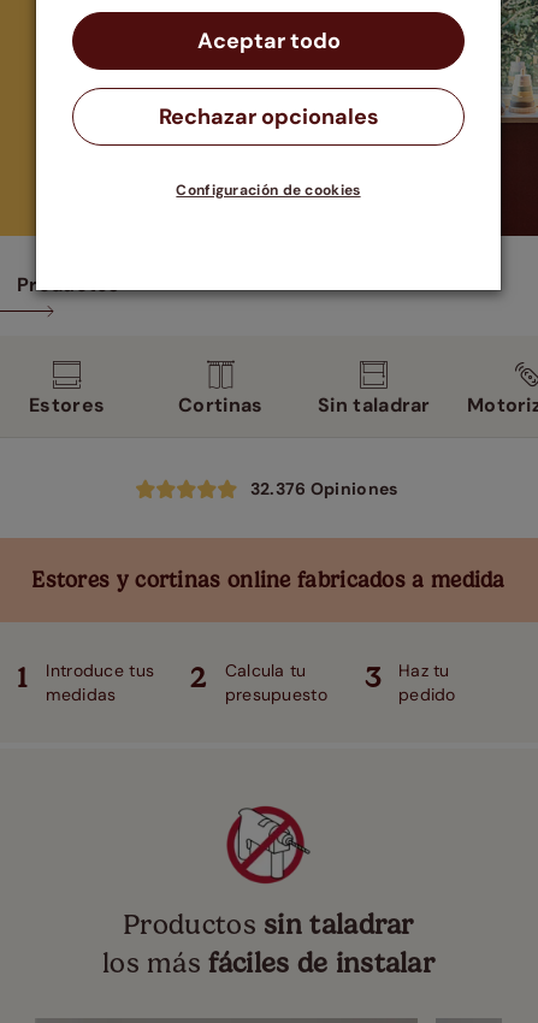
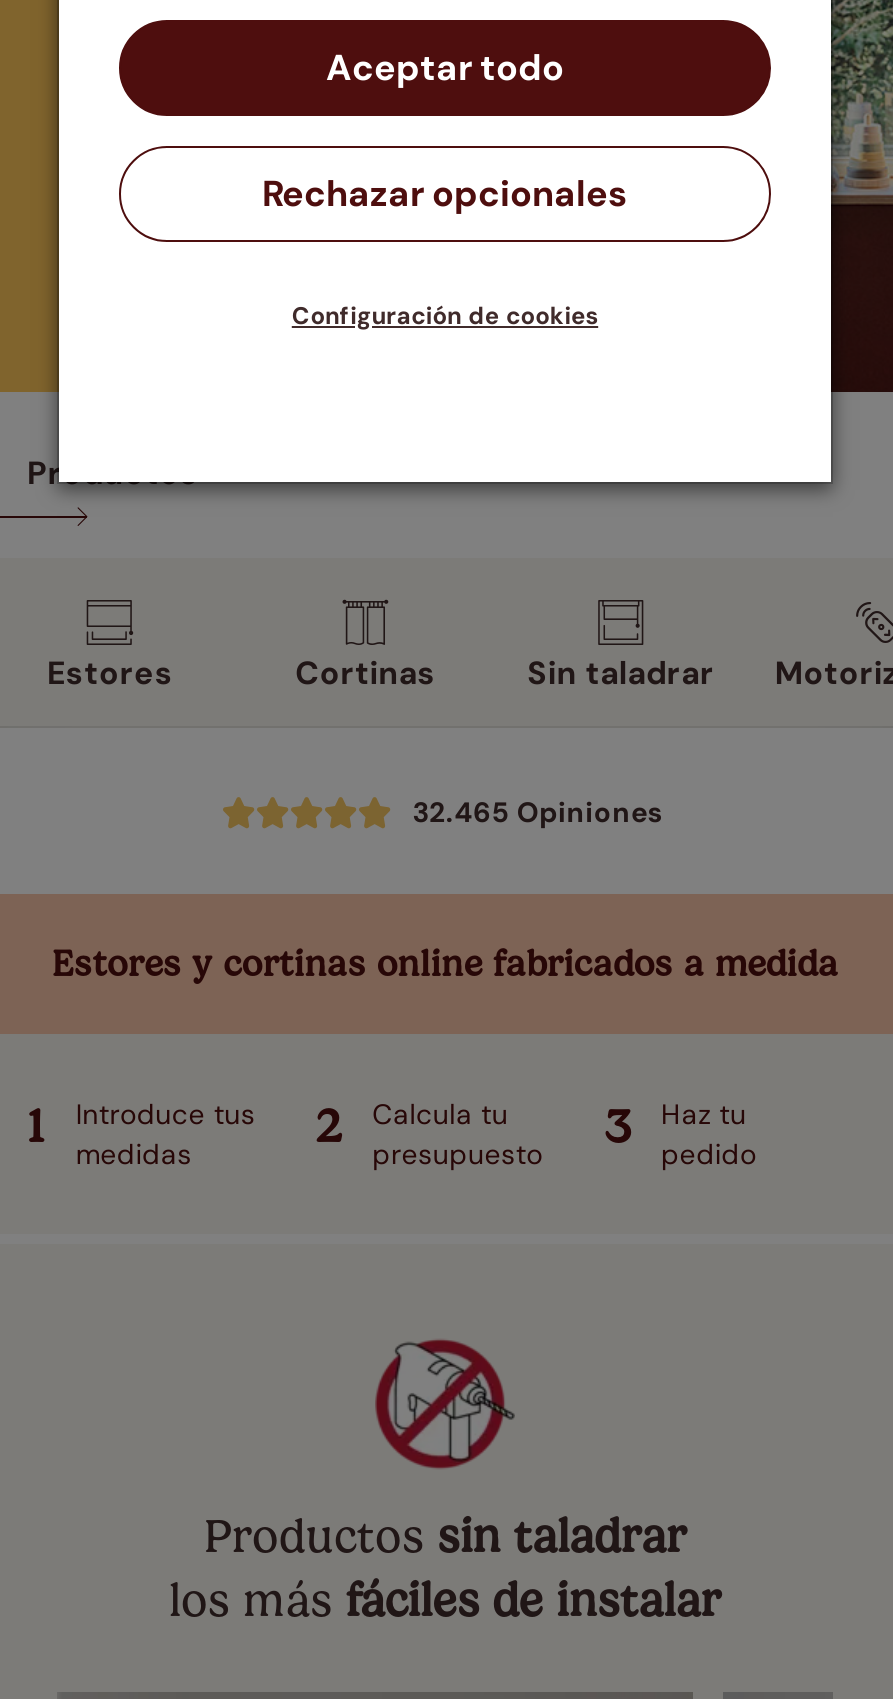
- 32.376 Opiniones
+ 32.465 Opiniones
